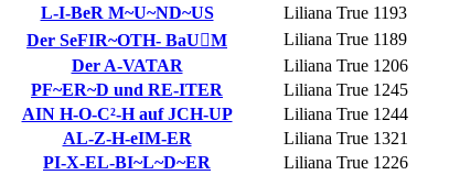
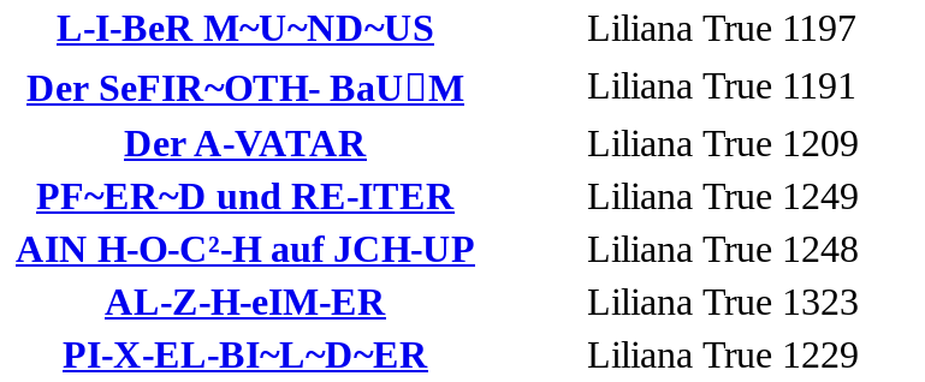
- Liliana True 1193
+ Liliana True 1197

- Liliana True 1189
+ Liliana True 1191

- Liliana True 1206
+ Liliana True 1209

- Liliana True 1245
+ Liliana True 1249

- Liliana True 1244
+ Liliana True 1248

- Liliana True 1321
+ Liliana True 1323

- Liliana True 1226
+ Liliana True 1229
